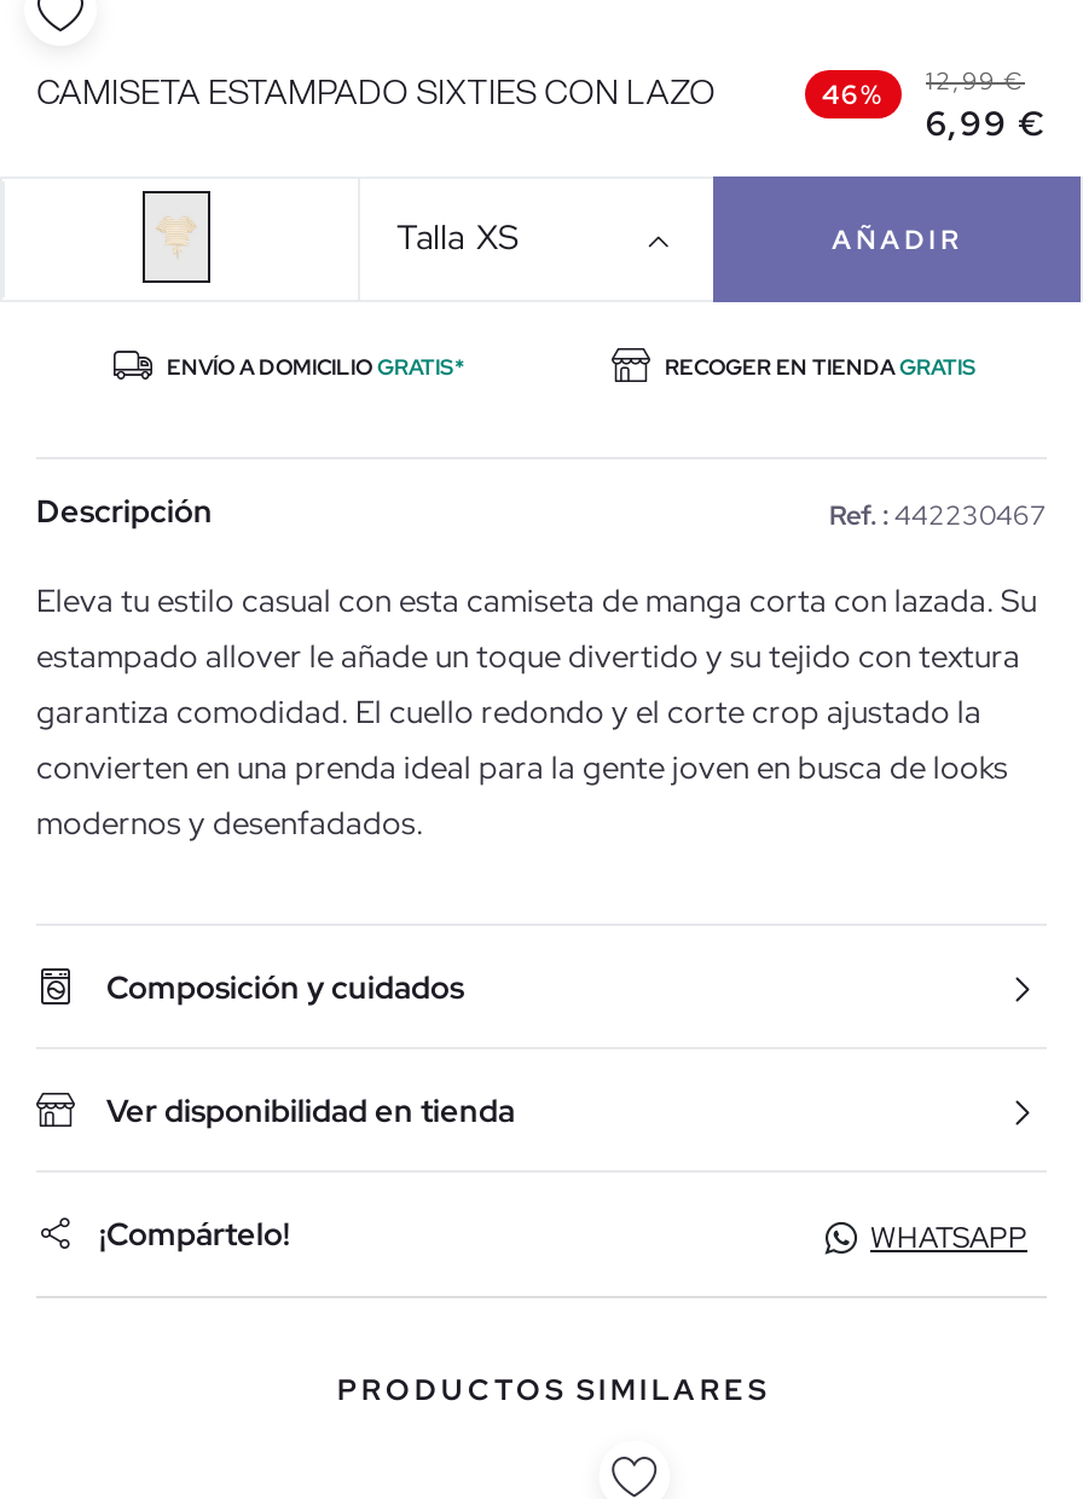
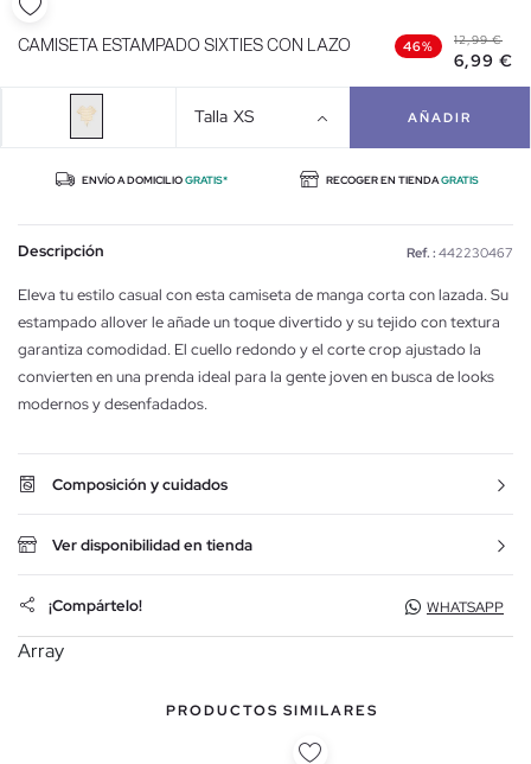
+ Array
